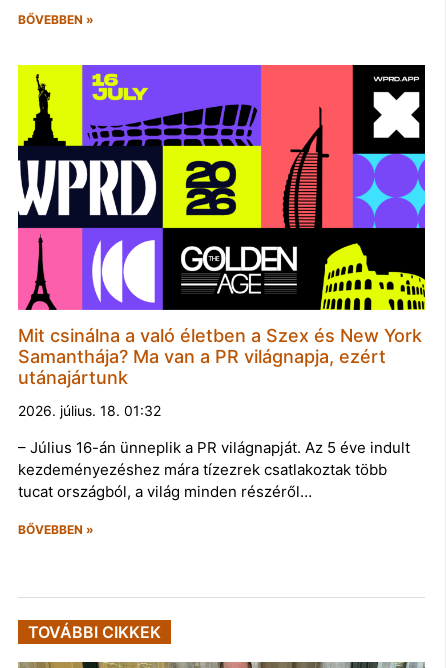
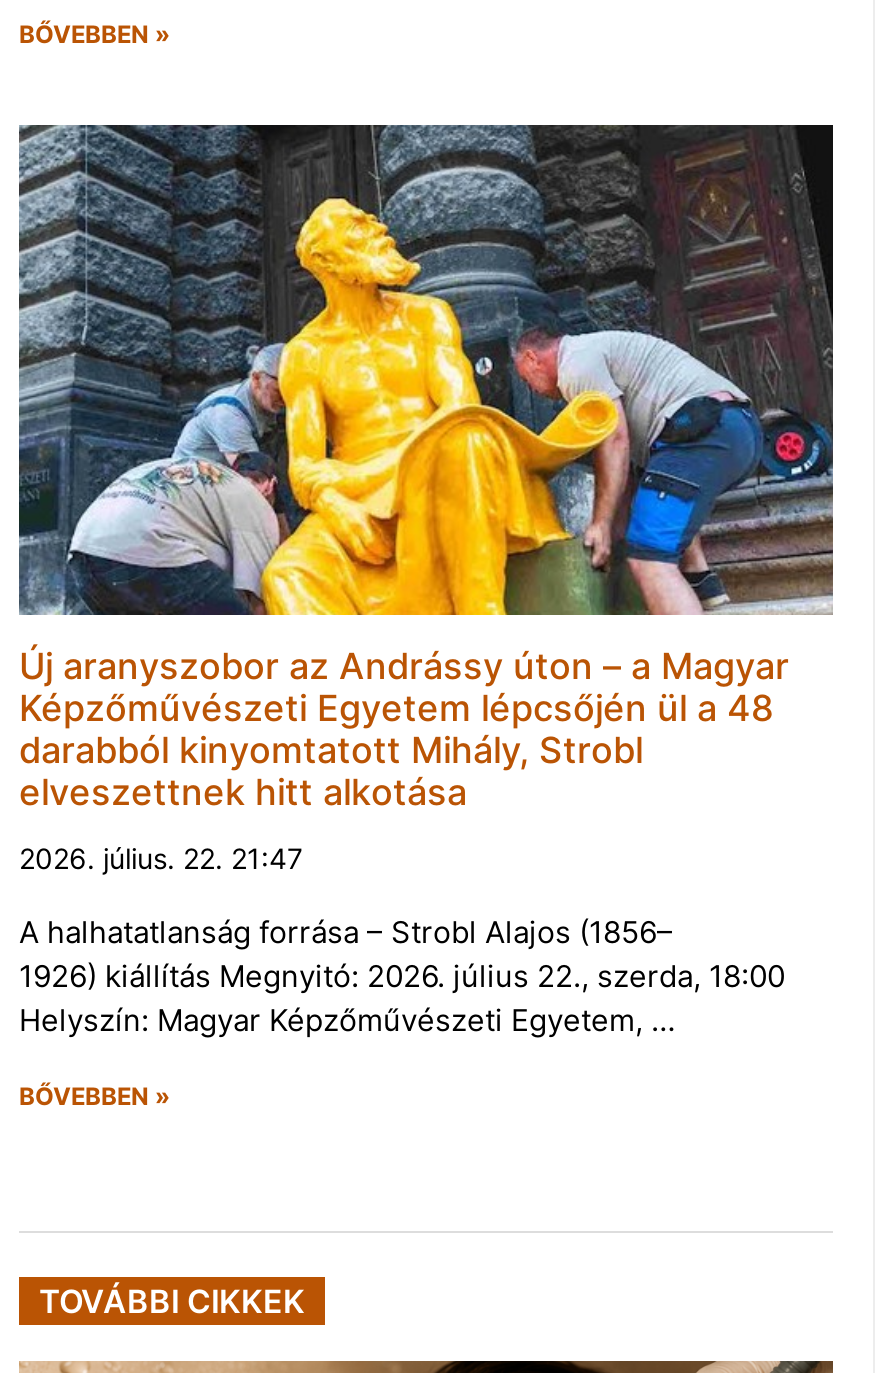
- [image]
- Mit csinálna a való életben a Szex és New York
- Samanthája? Ma van a PR világnapja, ezért
- utánajártunk
+ [image]
+ Új aranyszobor az Andrássy úton – a Magyar
+ Képzőművészeti Egyetem lépcsőjén ül a 48
+ darabból kinyomtatott Mihály, Strobl
+ elveszettnek hitt alkotása

- 2026. július. 18. 01:32
+ 2026. július. 22. 21:47

- – Július 16-án ünneplik a PR világnapját. Az 5 éve indult
- kezdeményezéshez mára tízezrek csatlakoztak több
- tucat országból, a világ minden részéről…
+ A halhatatlanság forrása – Strobl Alajos (1856–
+ 1926) kiállítás Megnyitó: 2026. július 22., szerda, 18:00
+ Helyszín: Magyar Képzőművészeti Egyetem, …
